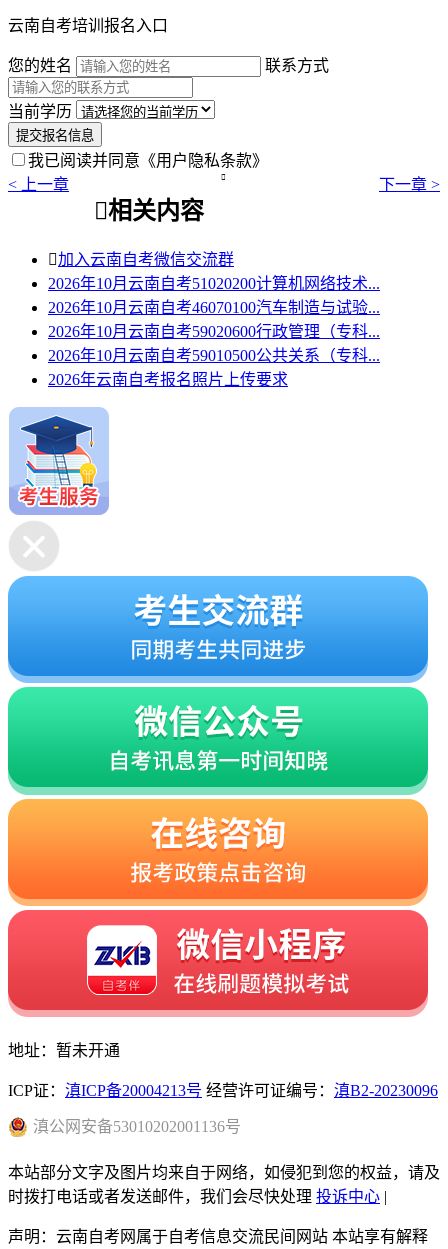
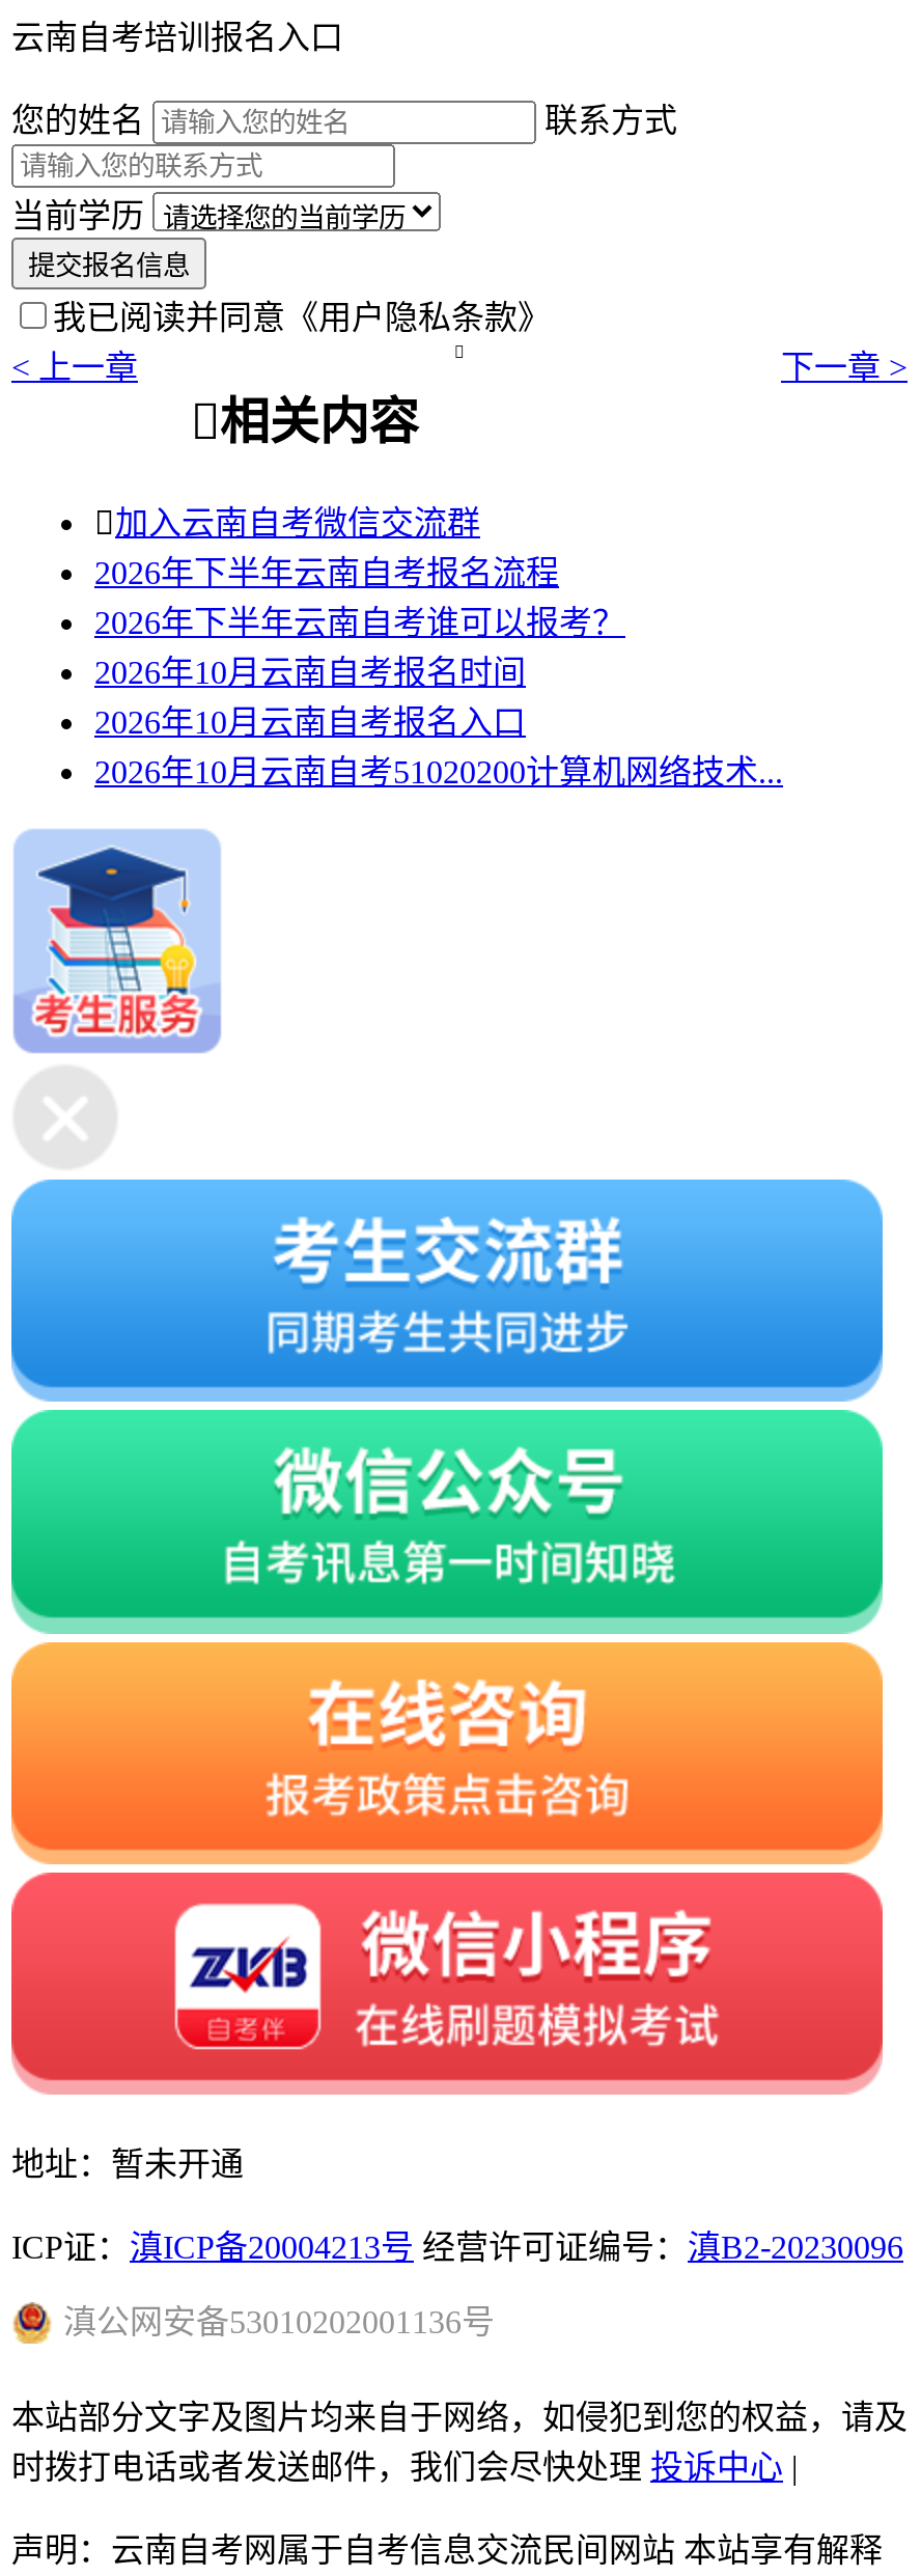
+ 2026年下半年云南自考报名流程
+ 2026年下半年云南自考谁可以报考？
+ 2026年10月云南自考报名时间
+ 2026年10月云南自考报名入口

moved down: 2026年10月云南自考51020200计算机网络技术...

- 2026年10月云南自考46070100汽车制造与试验...
- 2026年10月云南自考59020600行政管理（专科...
- 2026年10月云南自考59010500公共关系（专科...
- 2026年云南自考报名照片上传要求
